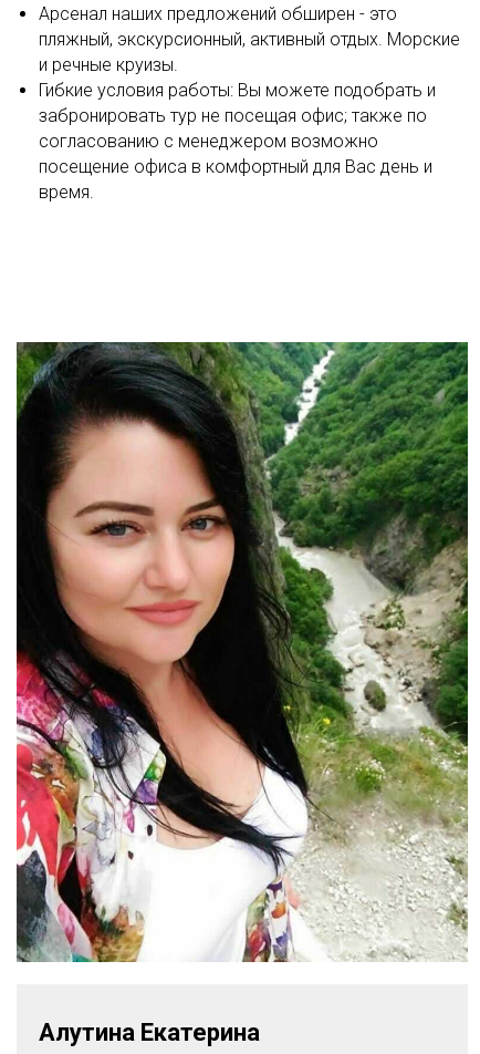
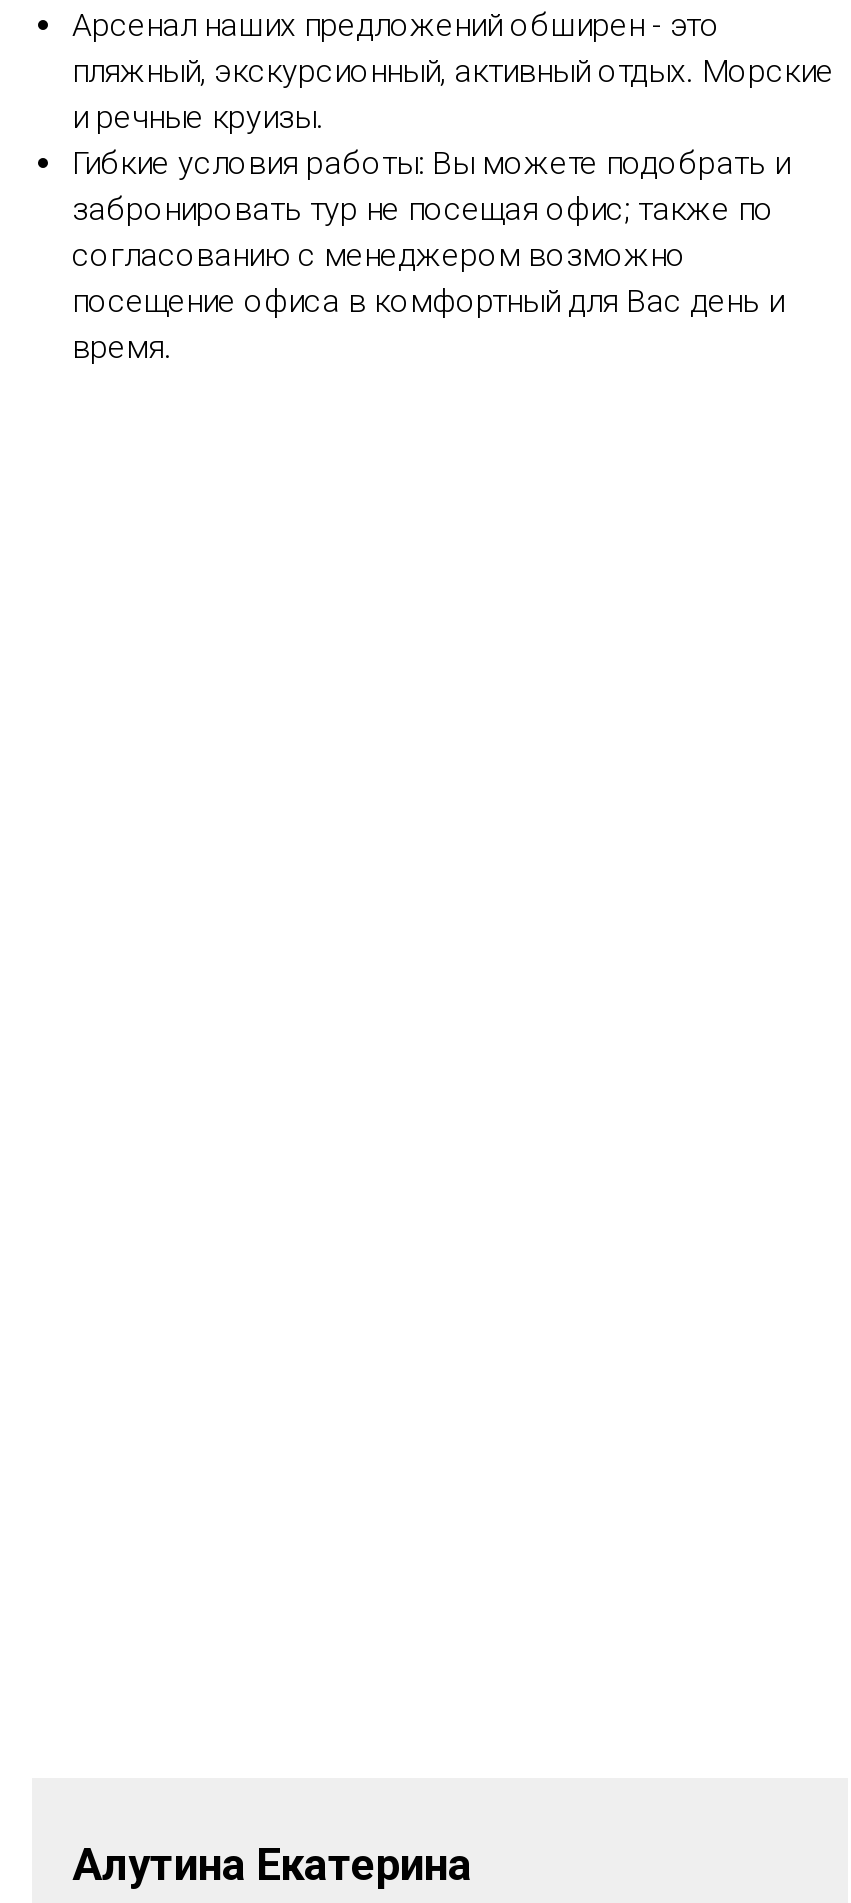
- [image]
